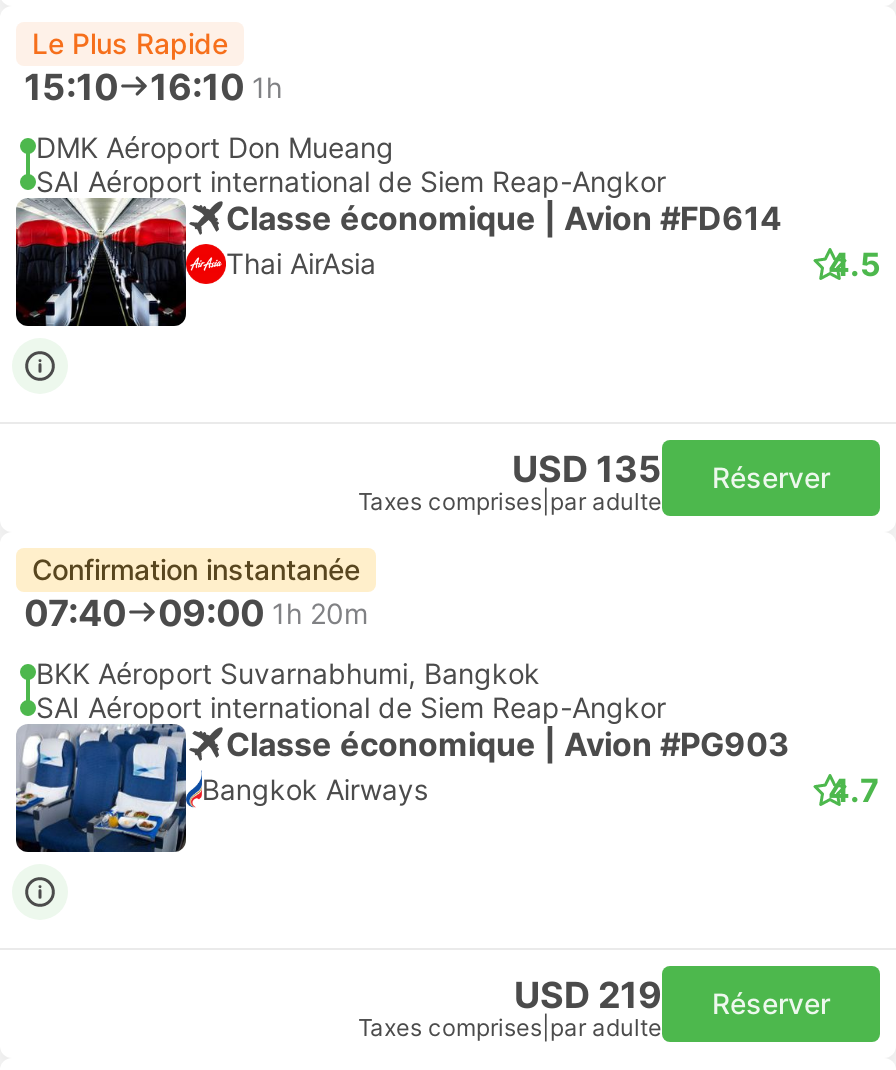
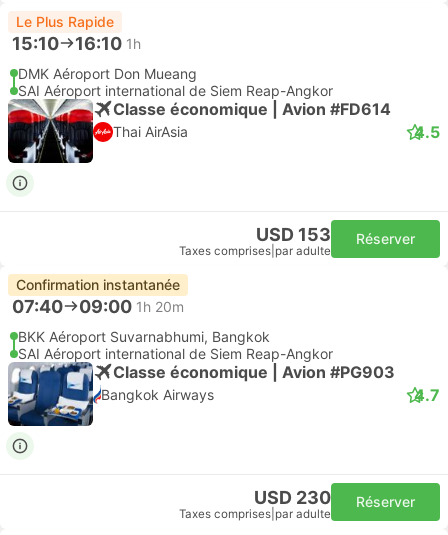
- USD 135 Réserver
+ USD 153 Réserver

- USD 219 Réserver
+ USD 230 Réserver
